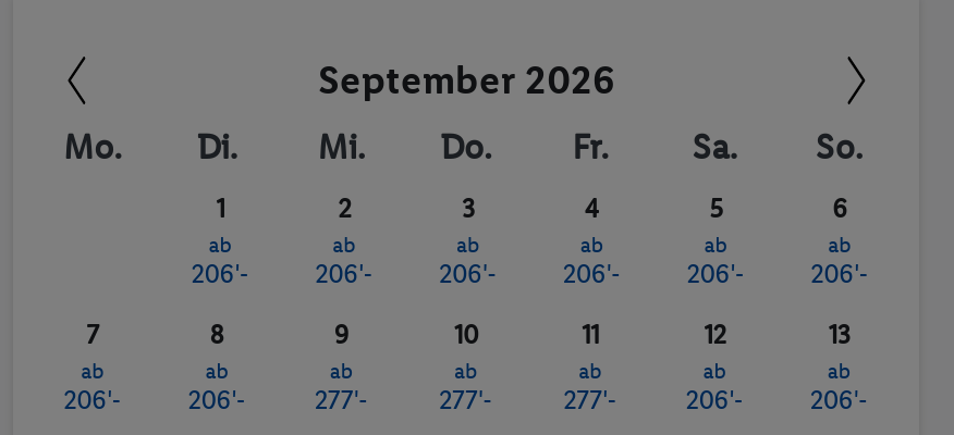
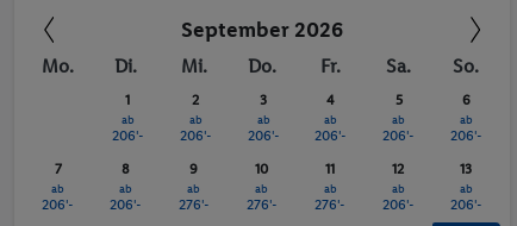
- 277'-
+ 276'-

- 277'-
+ 276'-

- 277'-
+ 276'-
